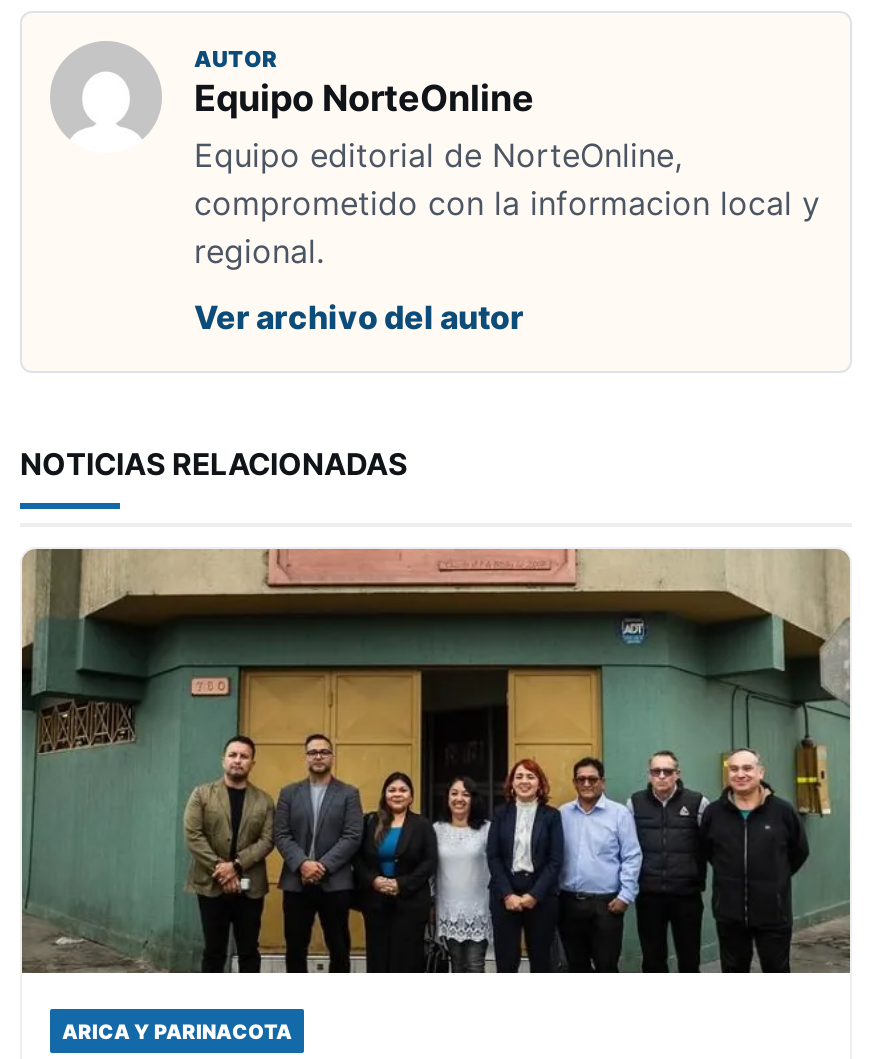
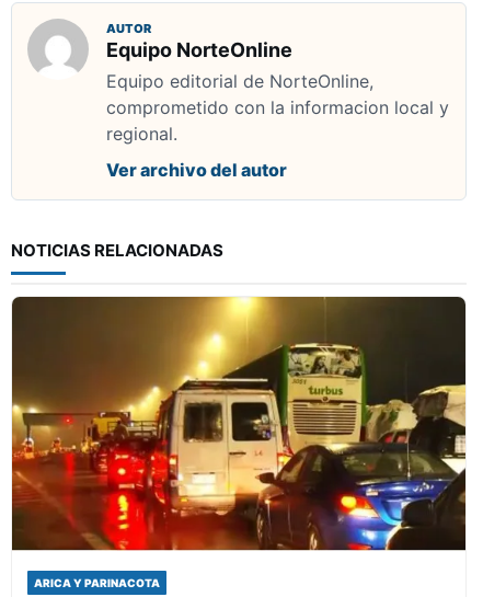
- [image]
+ [image]
